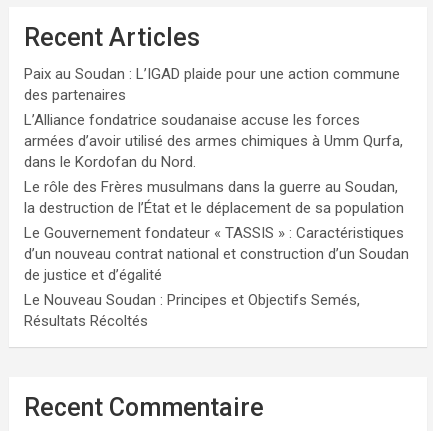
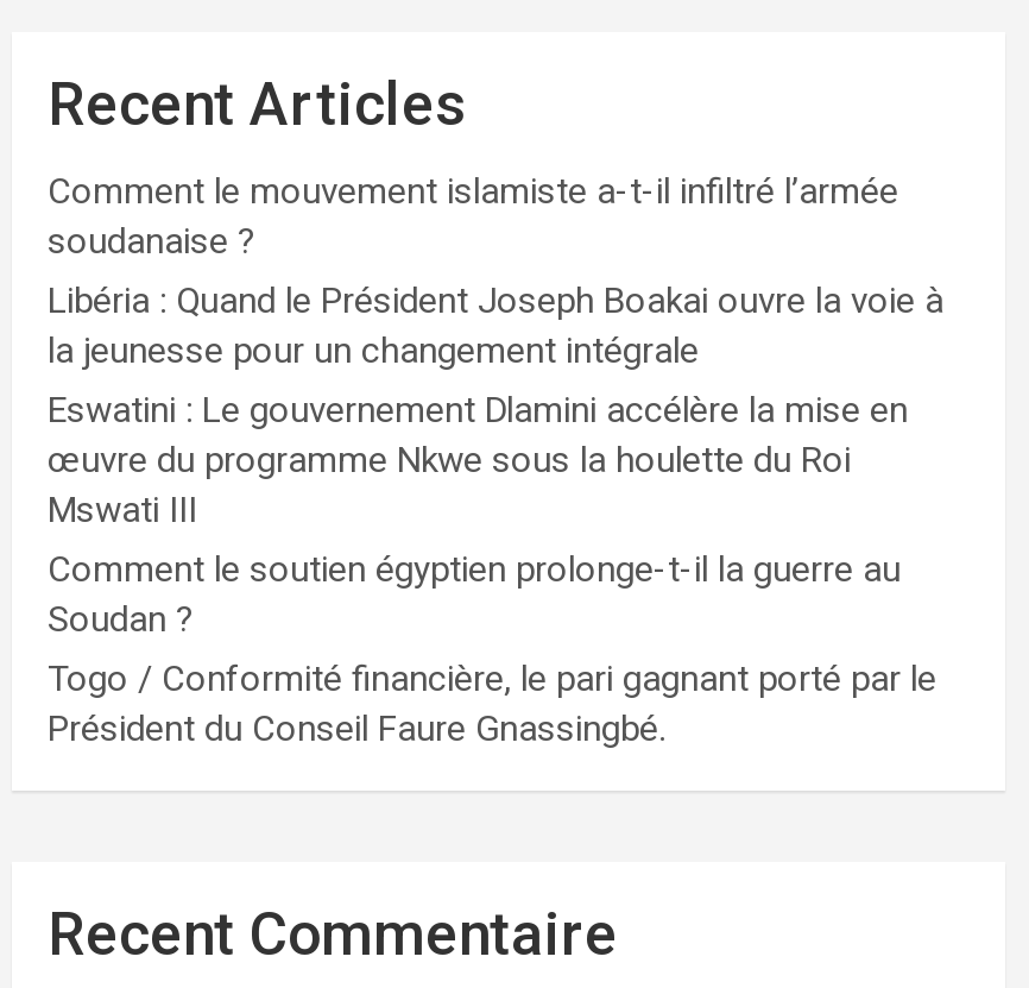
- Paix au Soudan : L’IGAD plaide pour une action commune
- des partenaires
- L’Alliance fondatrice soudanaise accuse les forces
- armées d’avoir utilisé des armes chimiques à Umm Qurfa,
- dans le Kordofan du Nord.
- Le rôle des Frères musulmans dans la guerre au Soudan,
- la destruction de l’État et le déplacement de sa population
- Le Gouvernement fondateur « TASSIS » : Caractéristiques
- d’un nouveau contrat national et construction d’un Soudan
- de justice et d’égalité
- Le Nouveau Soudan : Principes et Objectifs Semés,
- Résultats Récoltés
+ Comment le mouvement islamiste a-t-il infiltré l’armée
+ soudanaise ?
+ Libéria : Quand le Président Joseph Boakai ouvre la voie à
+ la jeunesse pour un changement intégrale
+ Eswatini : Le gouvernement Dlamini accélère la mise en
+ œuvre du programme Nkwe sous la houlette du Roi
+ Mswati III
+ Comment le soutien égyptien prolonge-t-il la guerre au
+ Soudan ?
+ Togo / Conformité financière, le pari gagnant porté par le
+ Président du Conseil Faure Gnassingbé.
